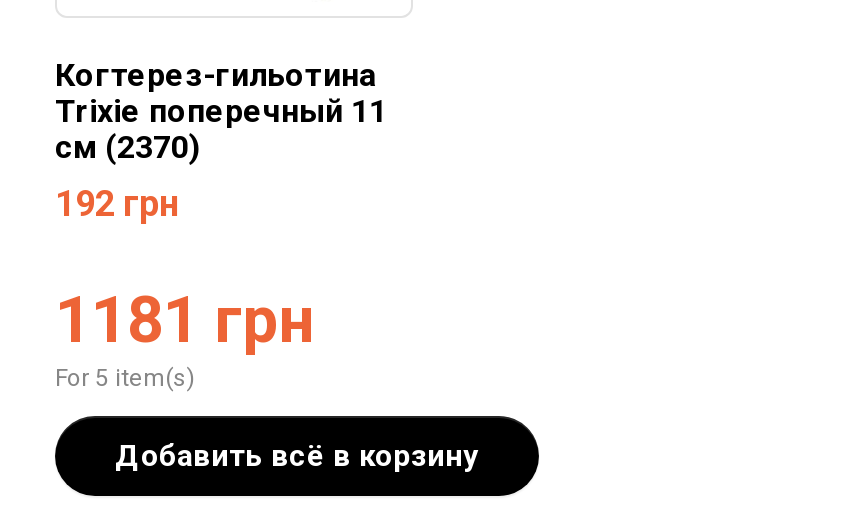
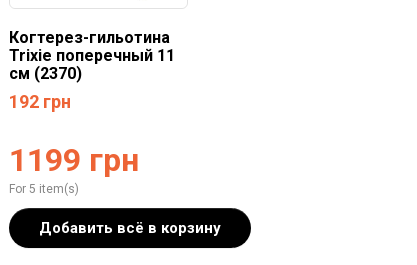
- 1181 грн
+ 1199 грн
